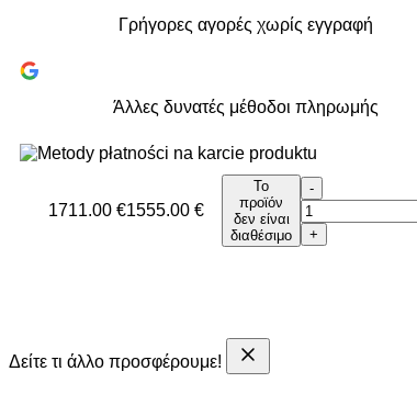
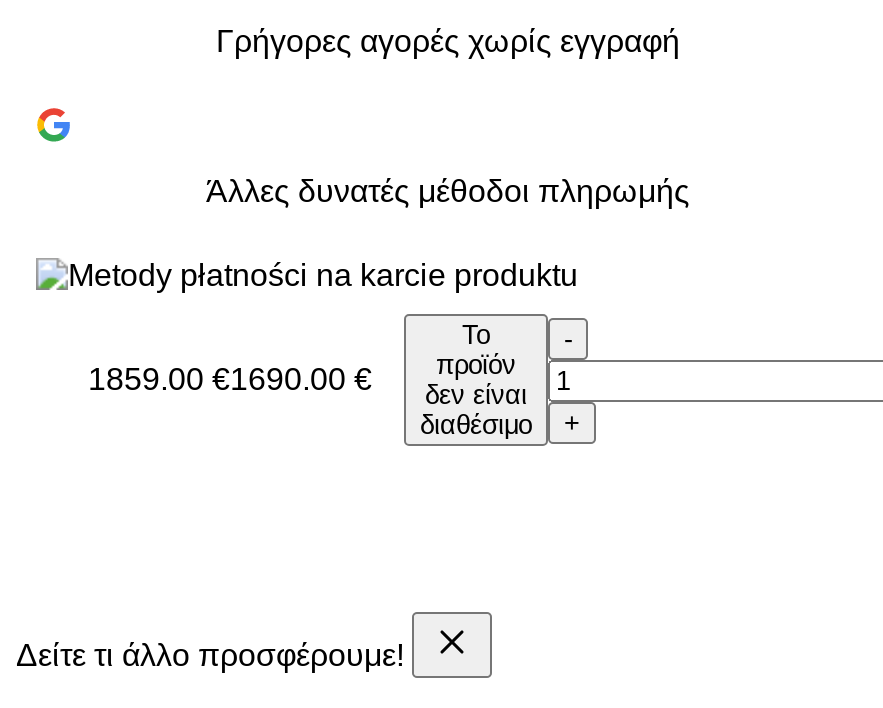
- 1711.00 €1555.00 € δεν είναι
+ 1859.00 €1690.00 € δεν είναι
